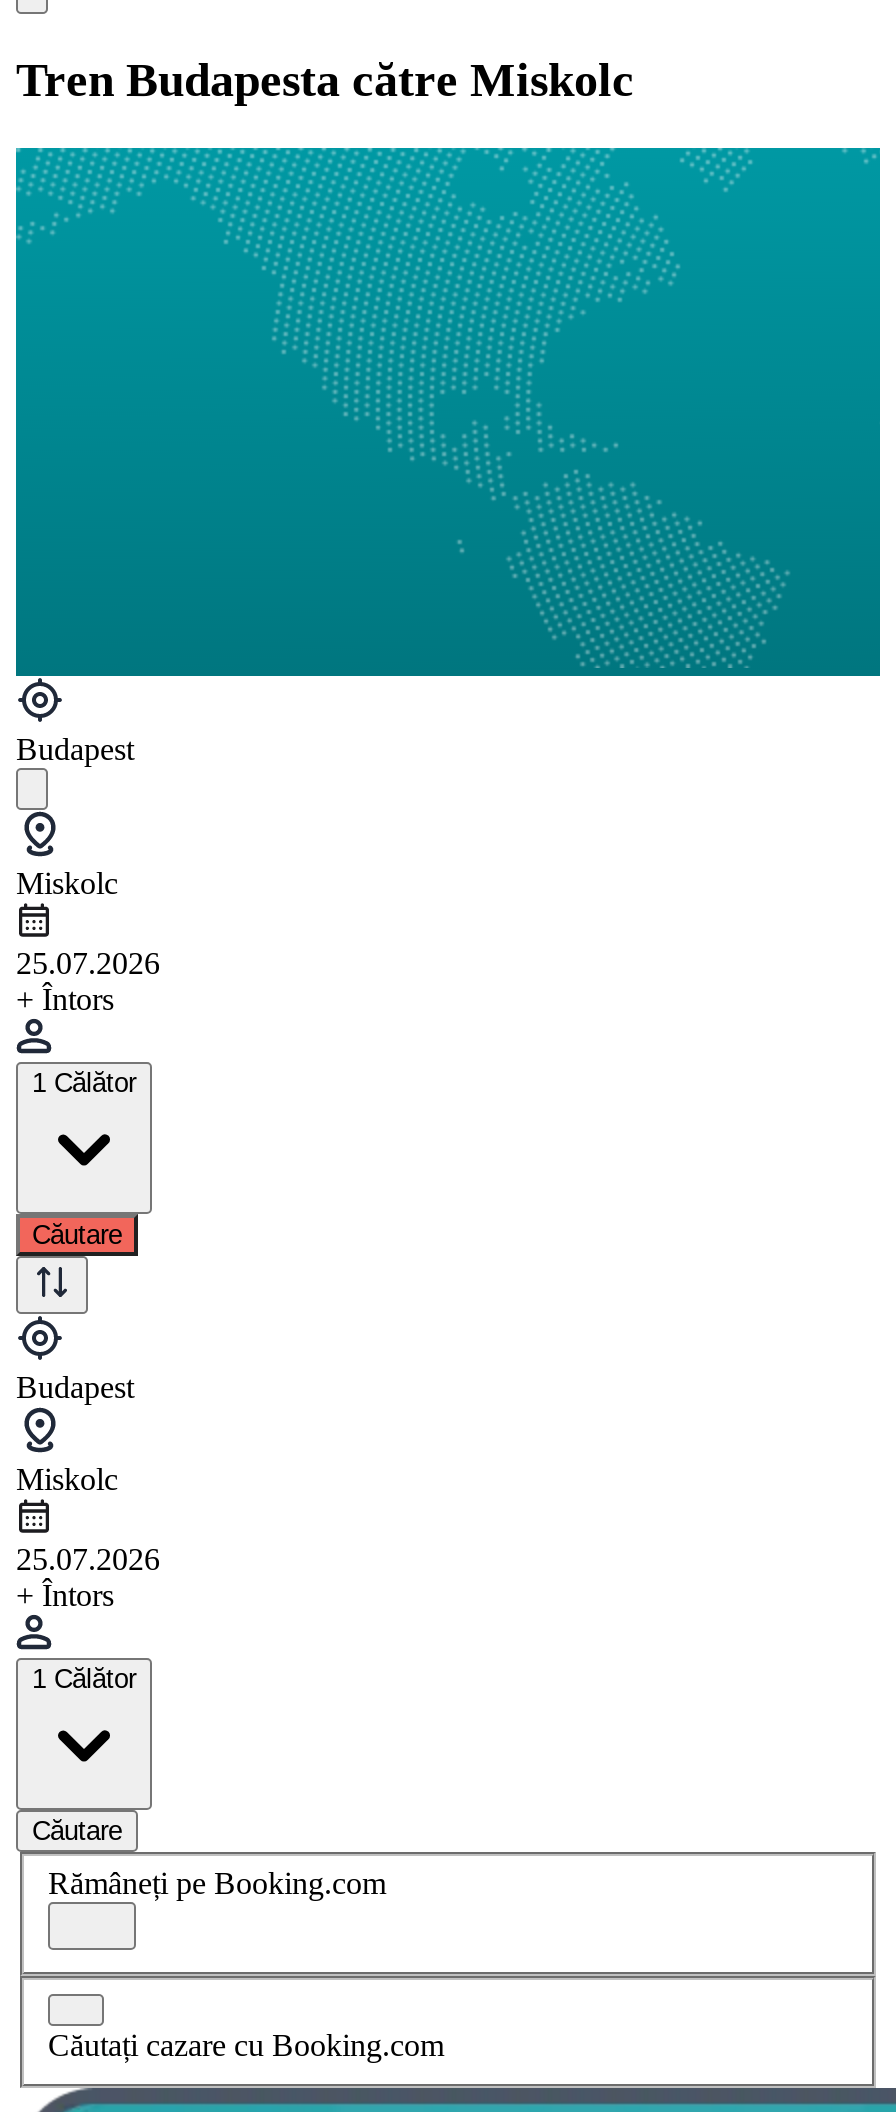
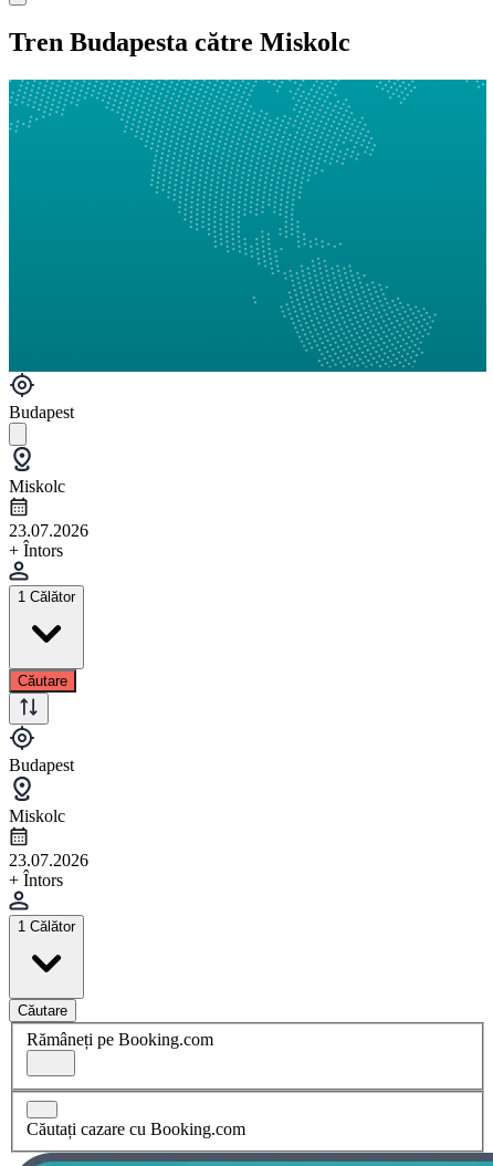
- 25.07.2026
+ 23.07.2026

- 25.07.2026
+ 23.07.2026
